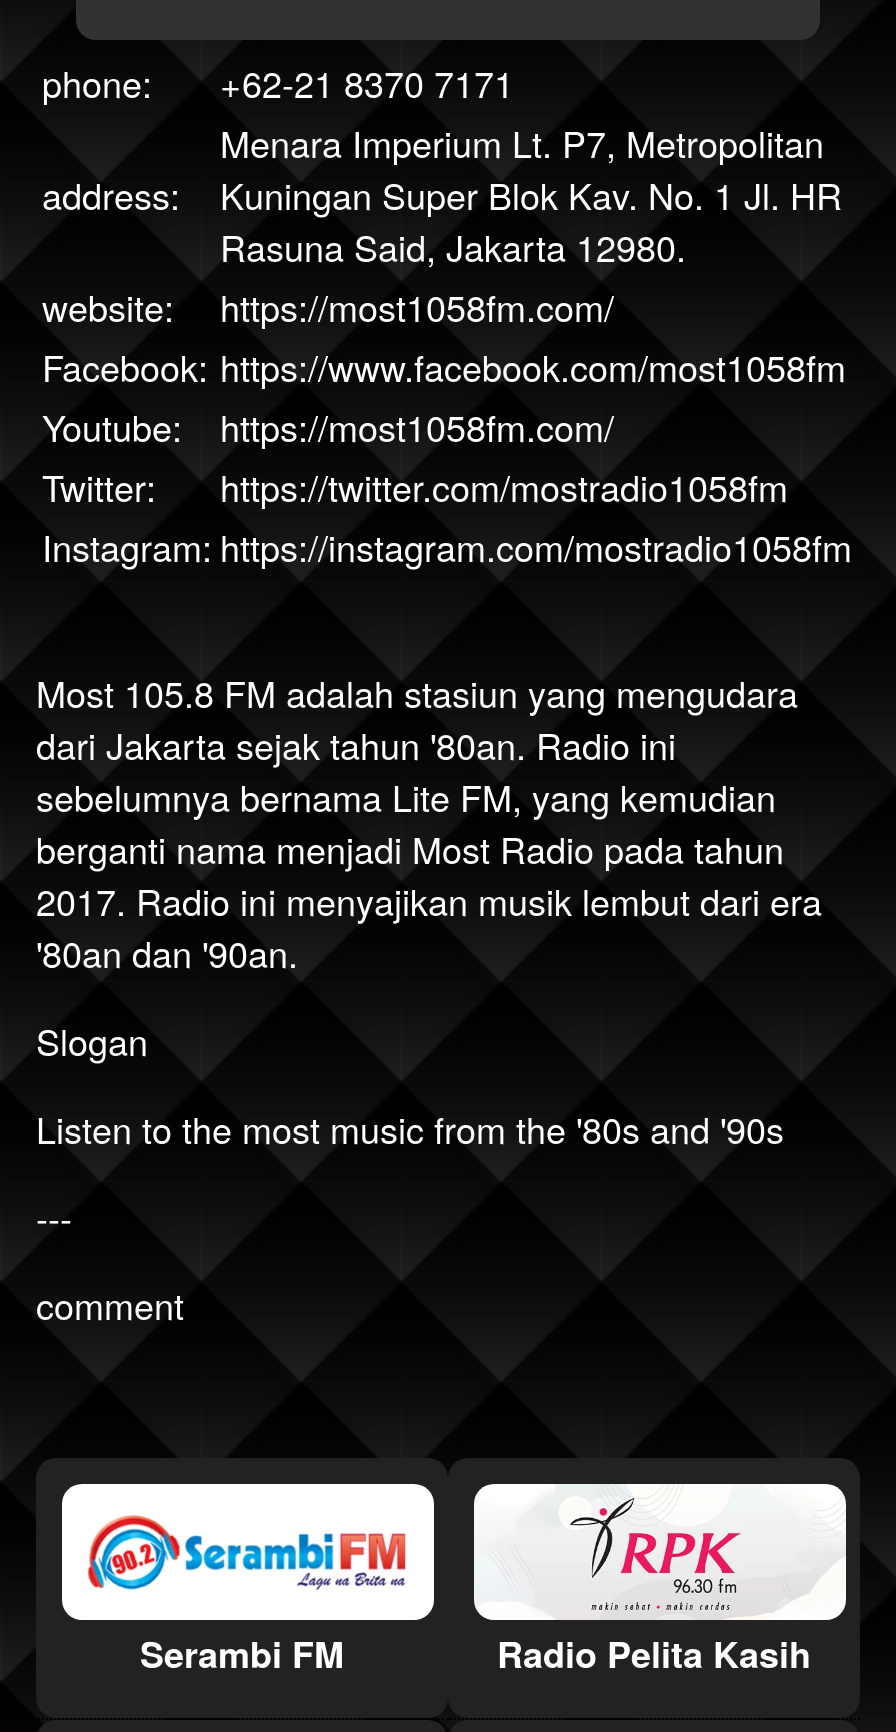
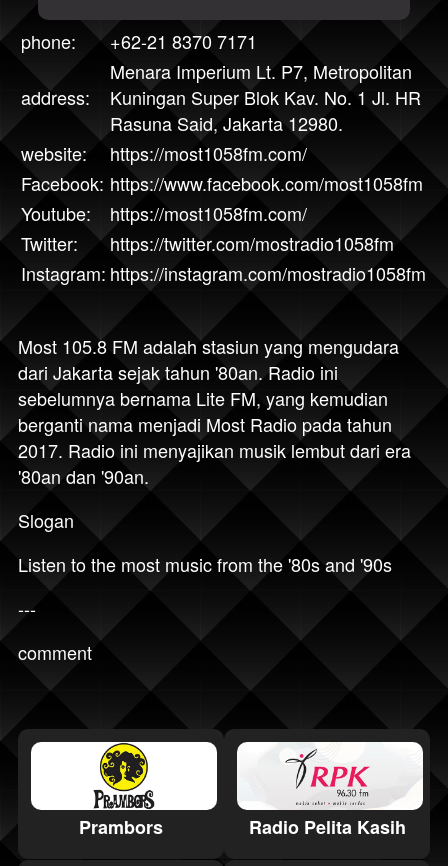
- [image]
- Serambi FM
+ [image]
+ Prambors
